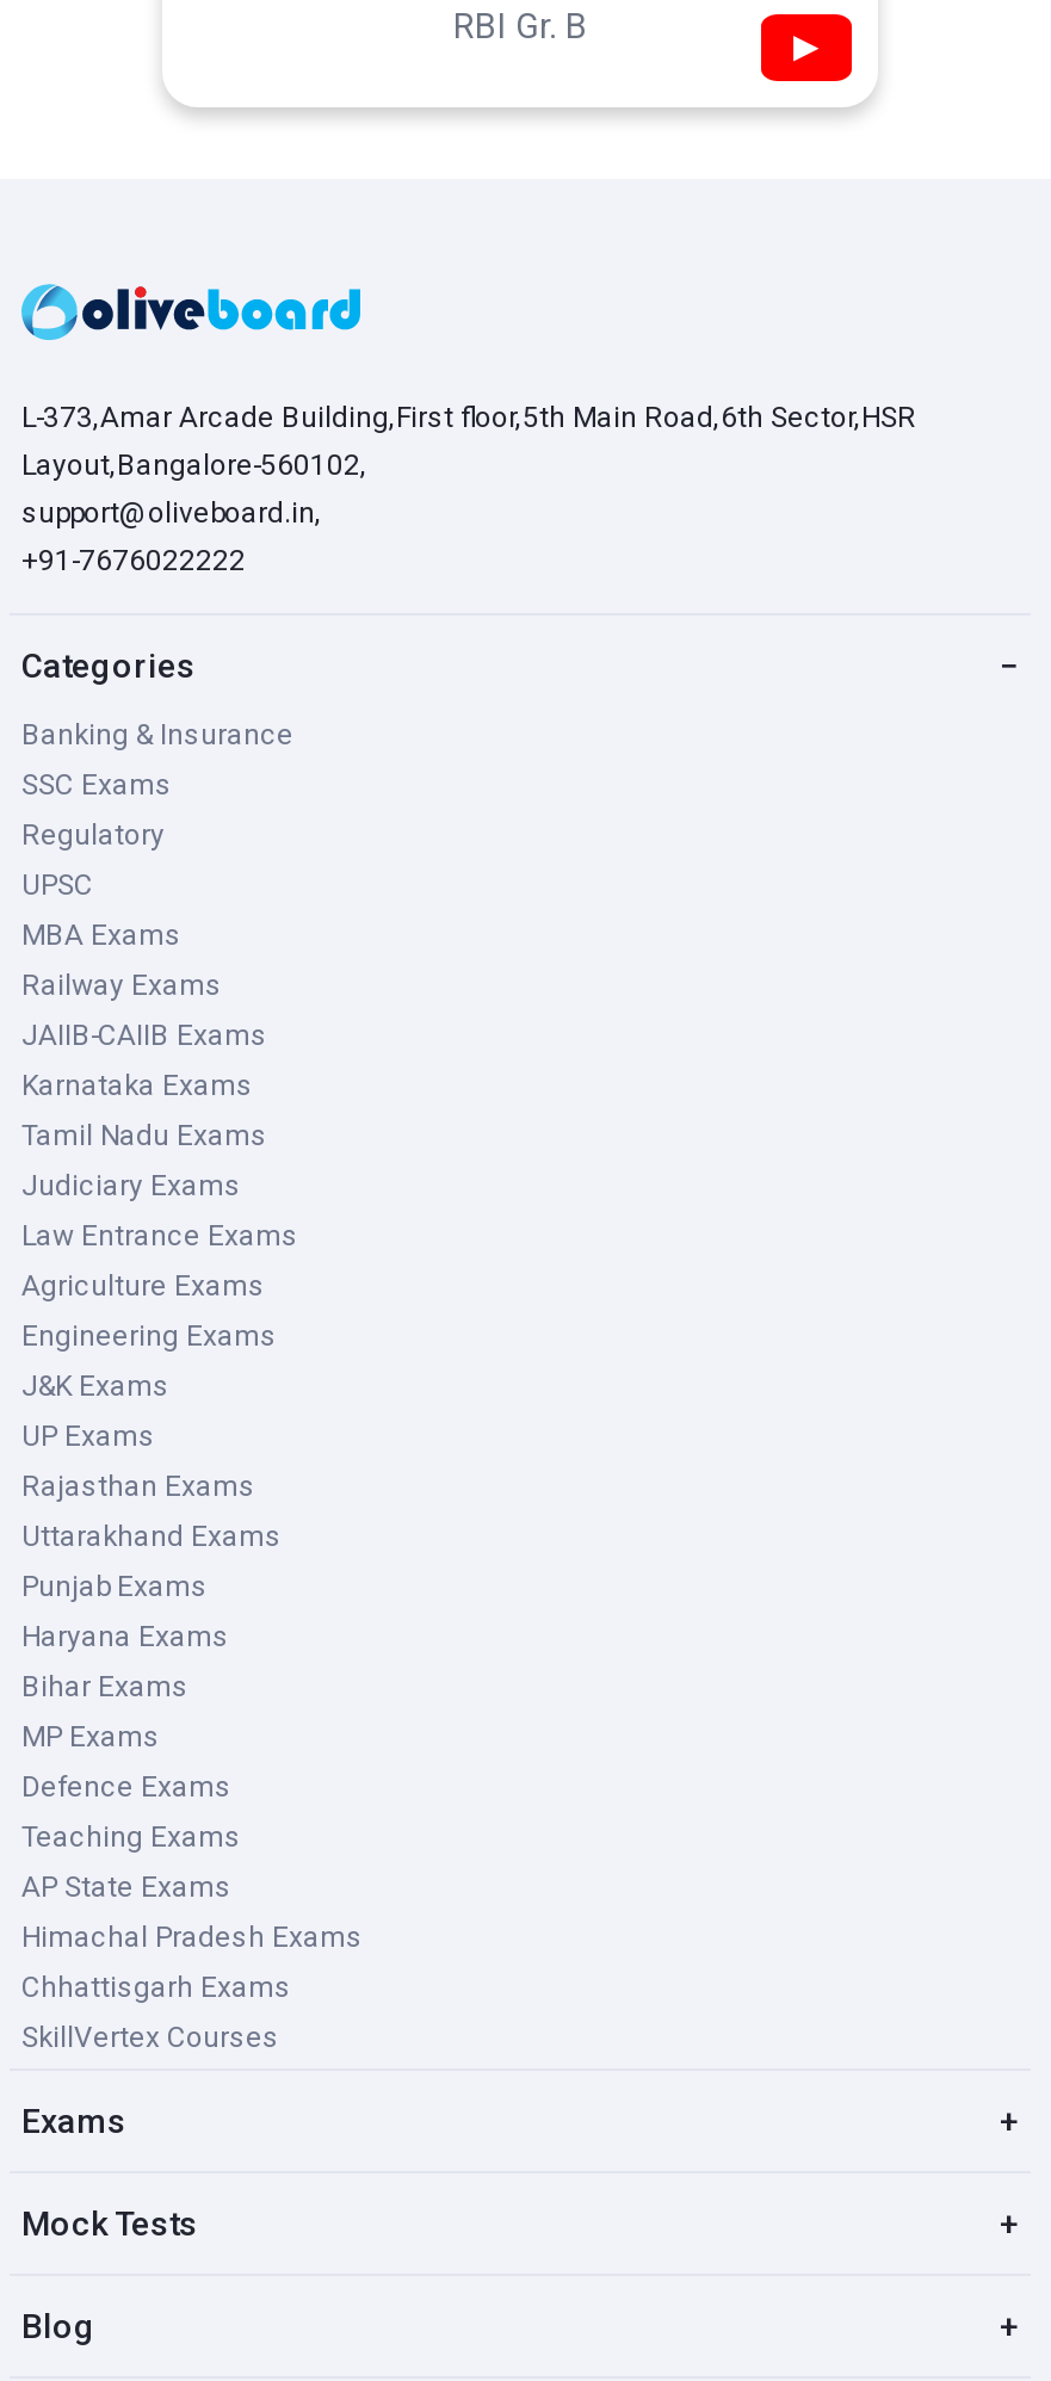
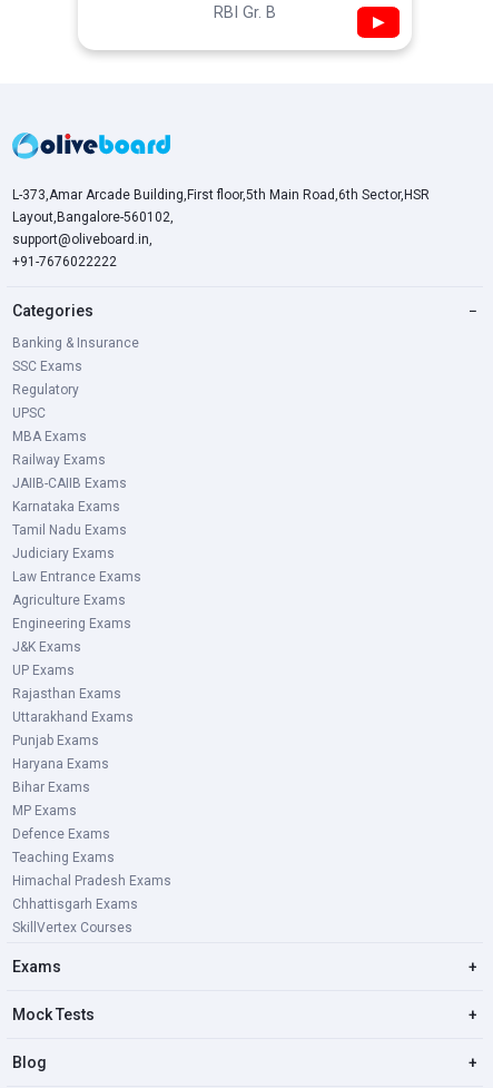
- AP State Exams
